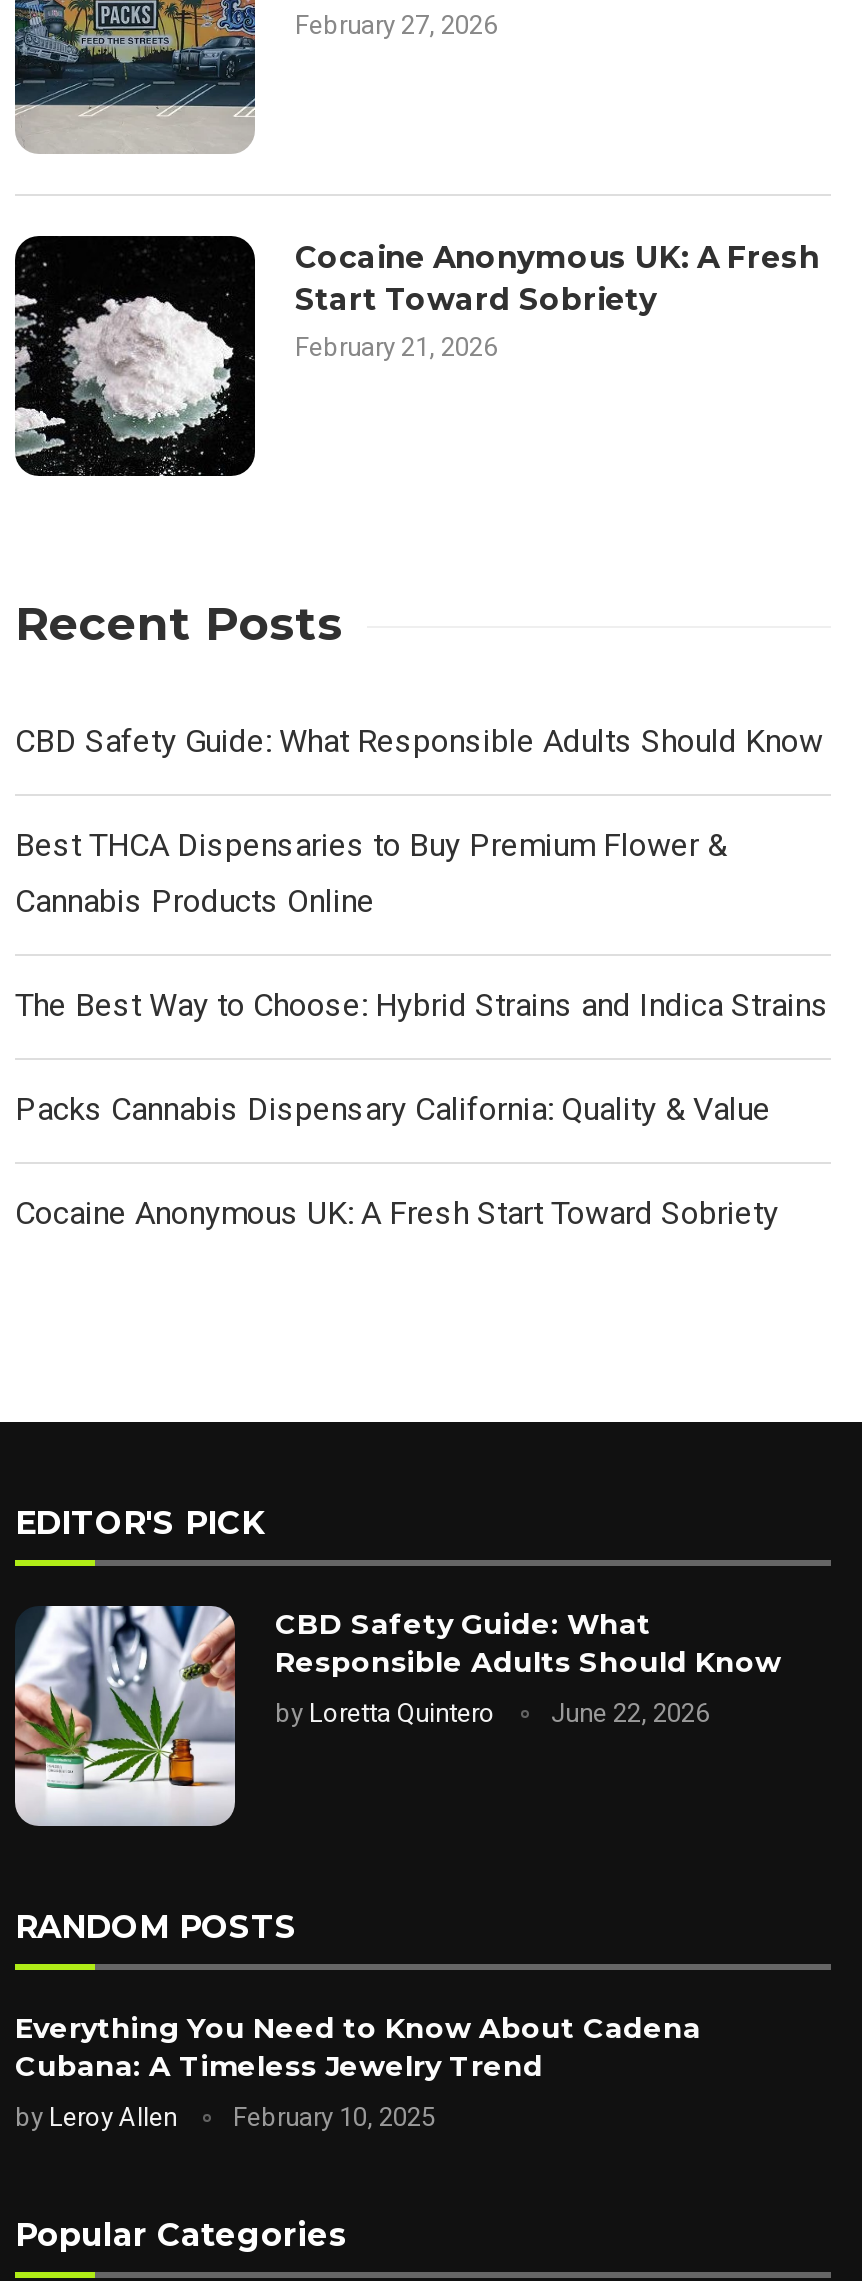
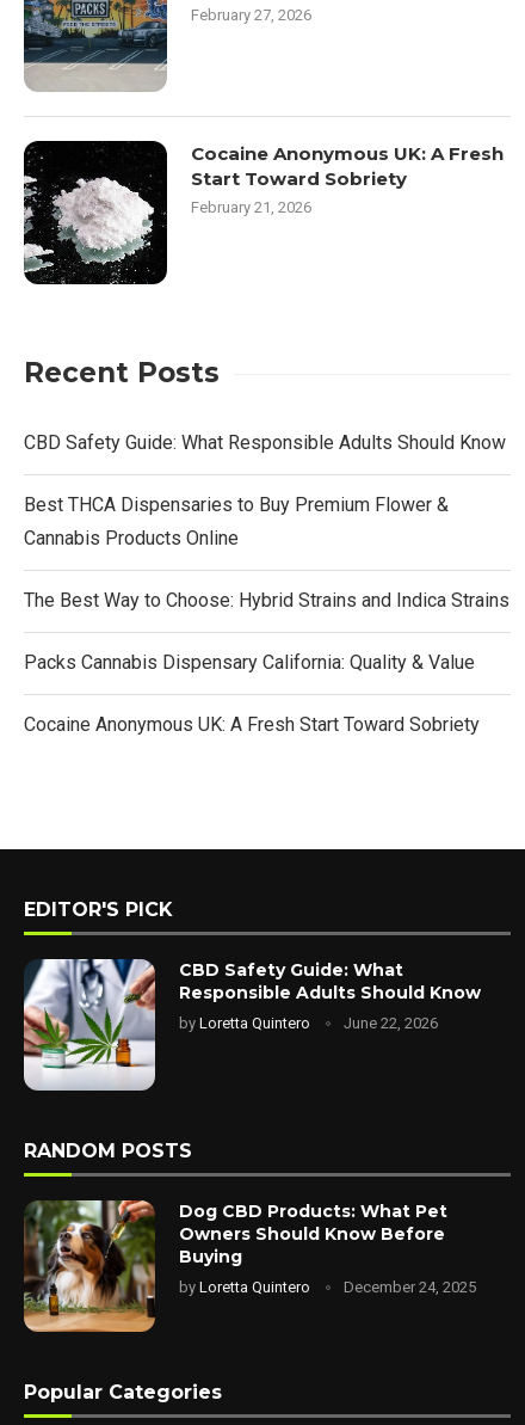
- Everything You Need to Know About Cadena
- Cubana: A Timeless Jewelry Trend
+ Dog CBD Products: What Pet
+ Owners Should Know Before
+ Buying

- by Leroy Allen
- February 10, 2025
+ by Loretta Quintero
+ December 24, 2025
